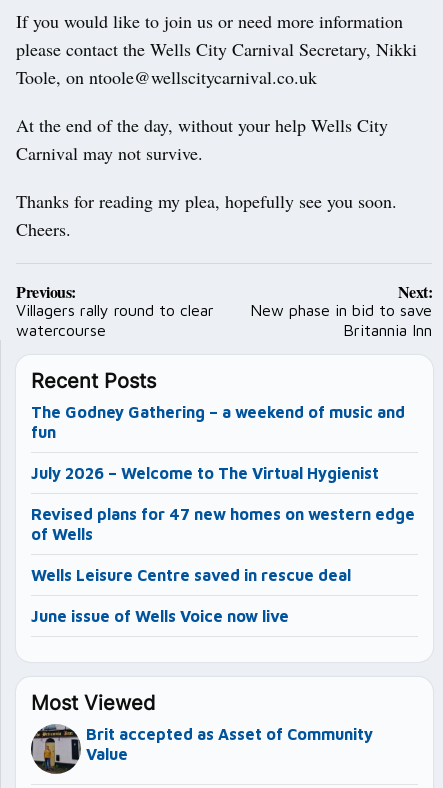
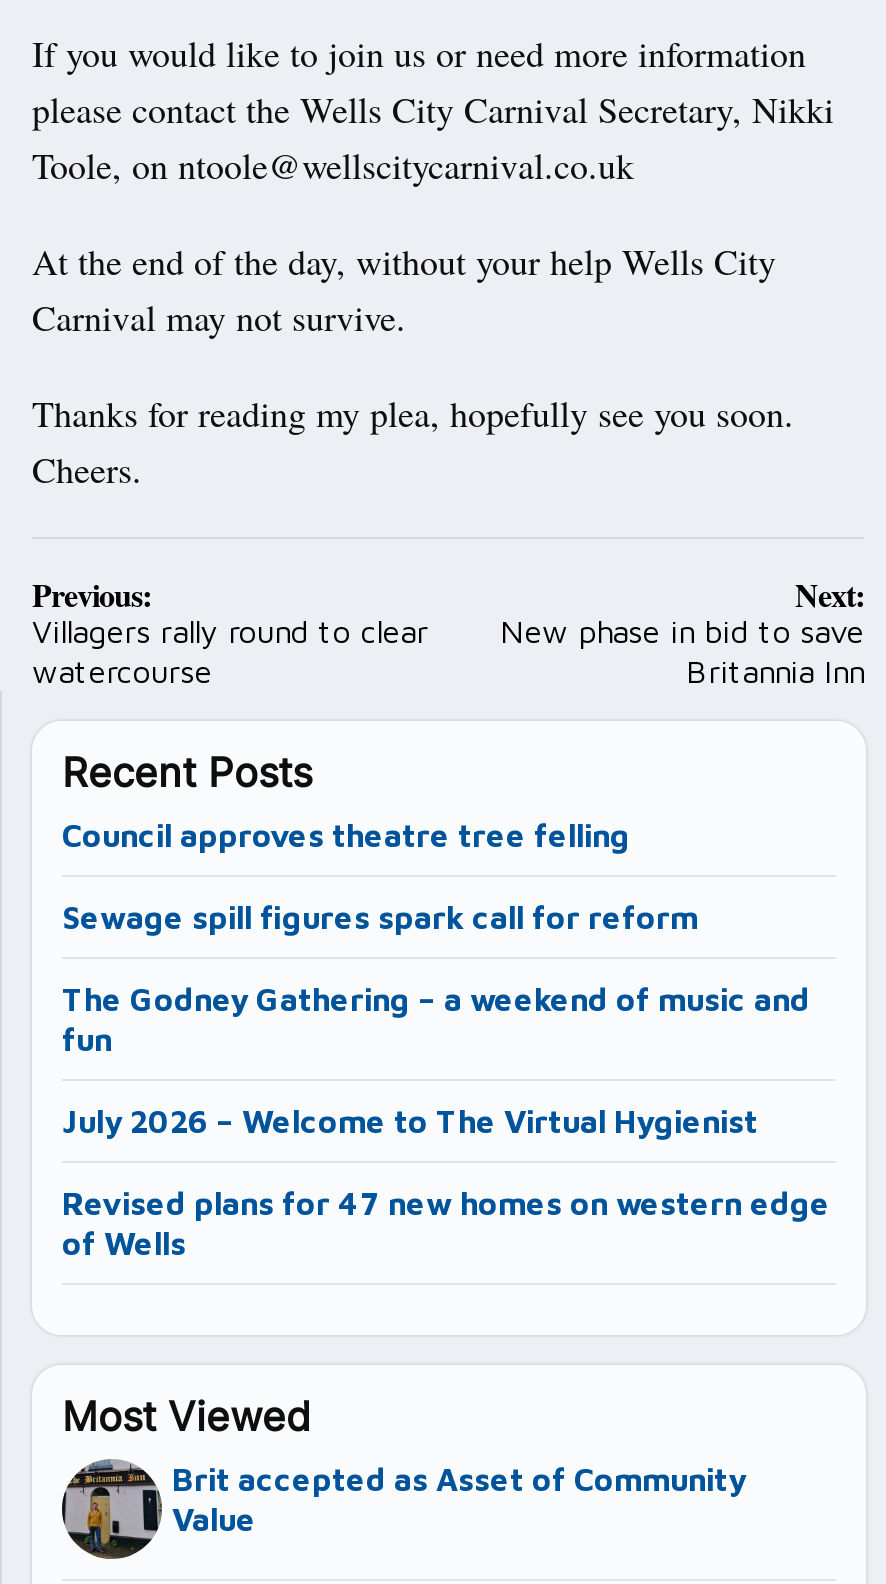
+ Council approves theatre tree felling
+ Sewage spill figures spark call for reform

moved down: The Godney Gathering – a weekend of music and | fun | July 2026 – Welcome to The Virtual Hygienist | Revised plans for 47 new homes on western edge | of Wells

- Wells Leisure Centre saved in rescue deal
- June issue of Wells Voice now live
